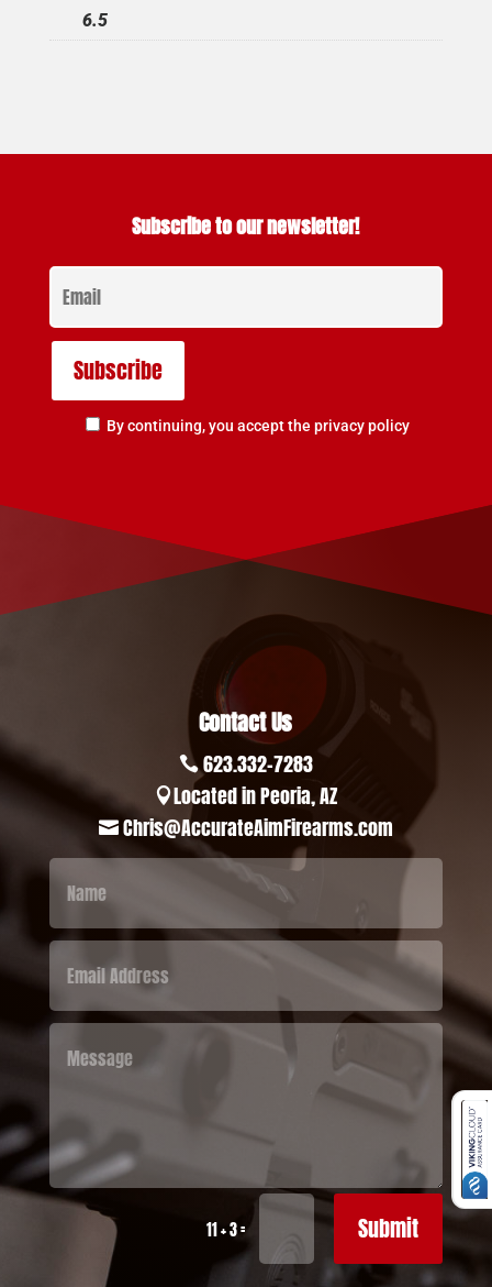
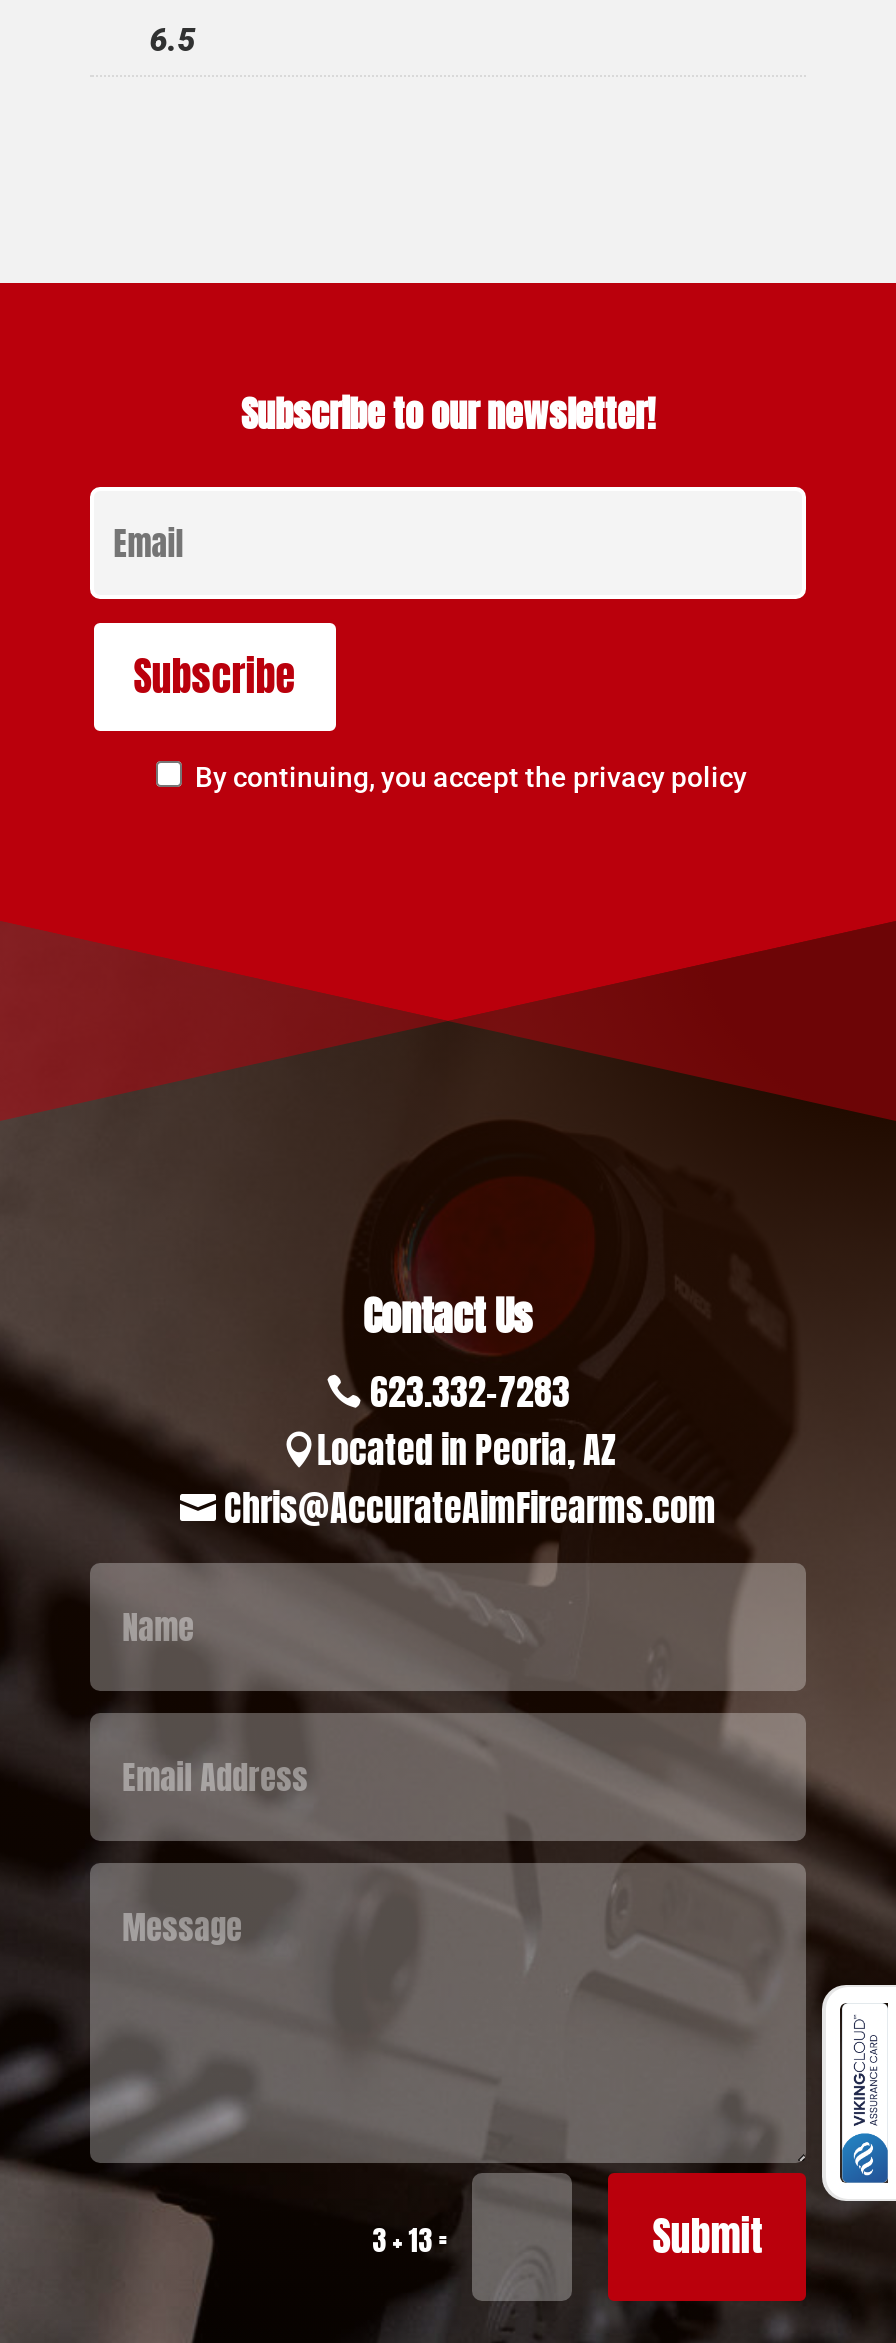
- 11 + 3=
+ 3 + 13=
